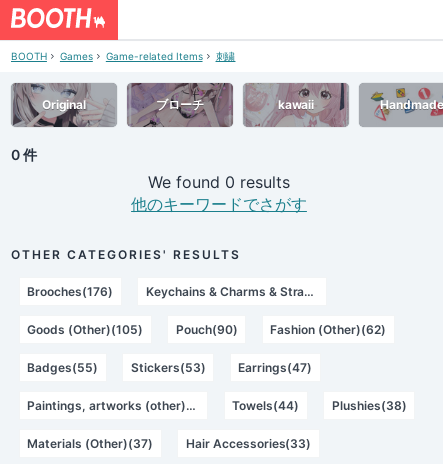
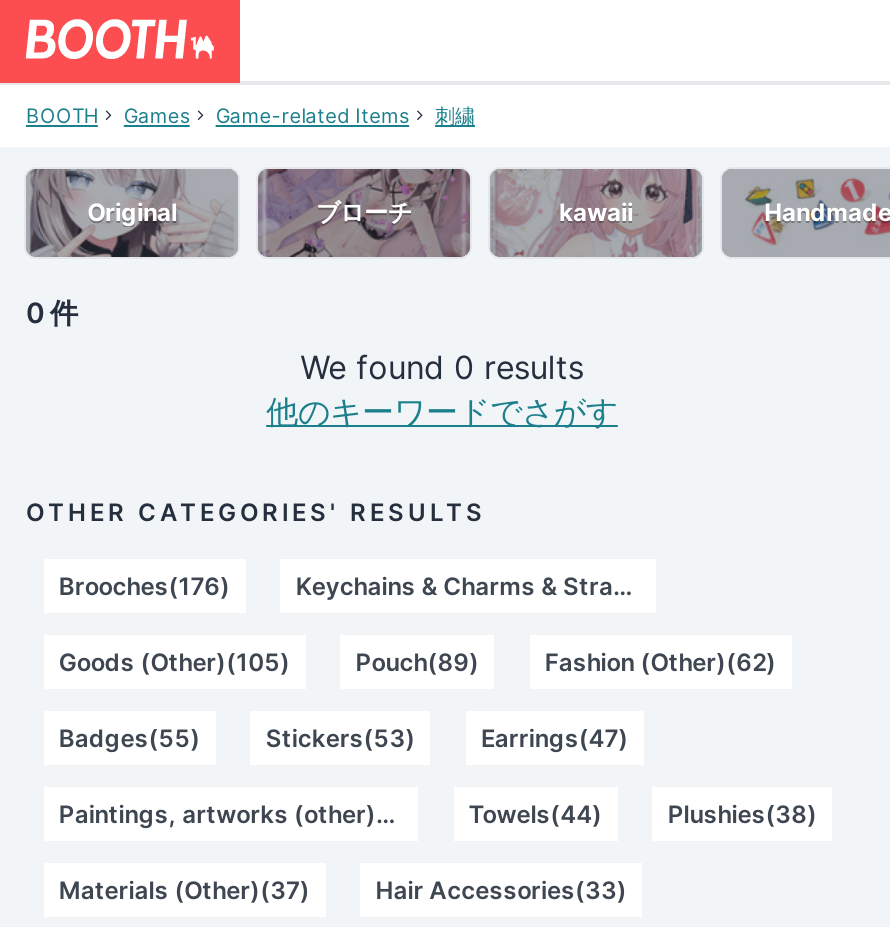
- Pouch(90)
+ Pouch(89)
